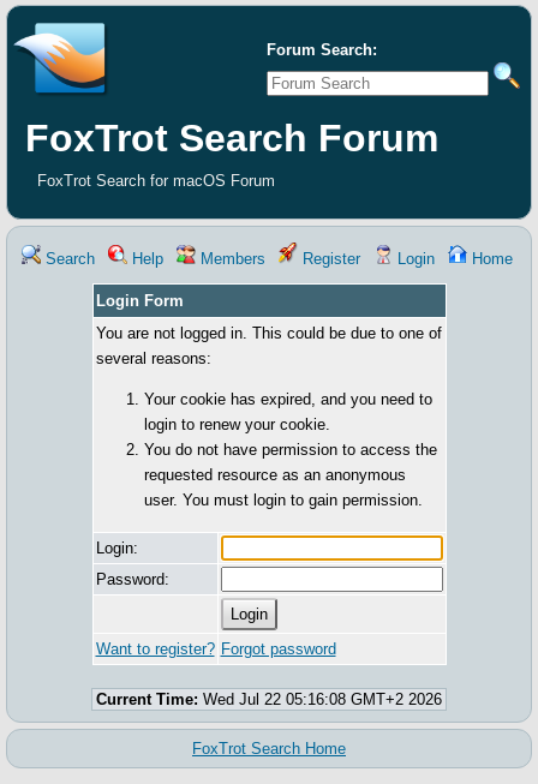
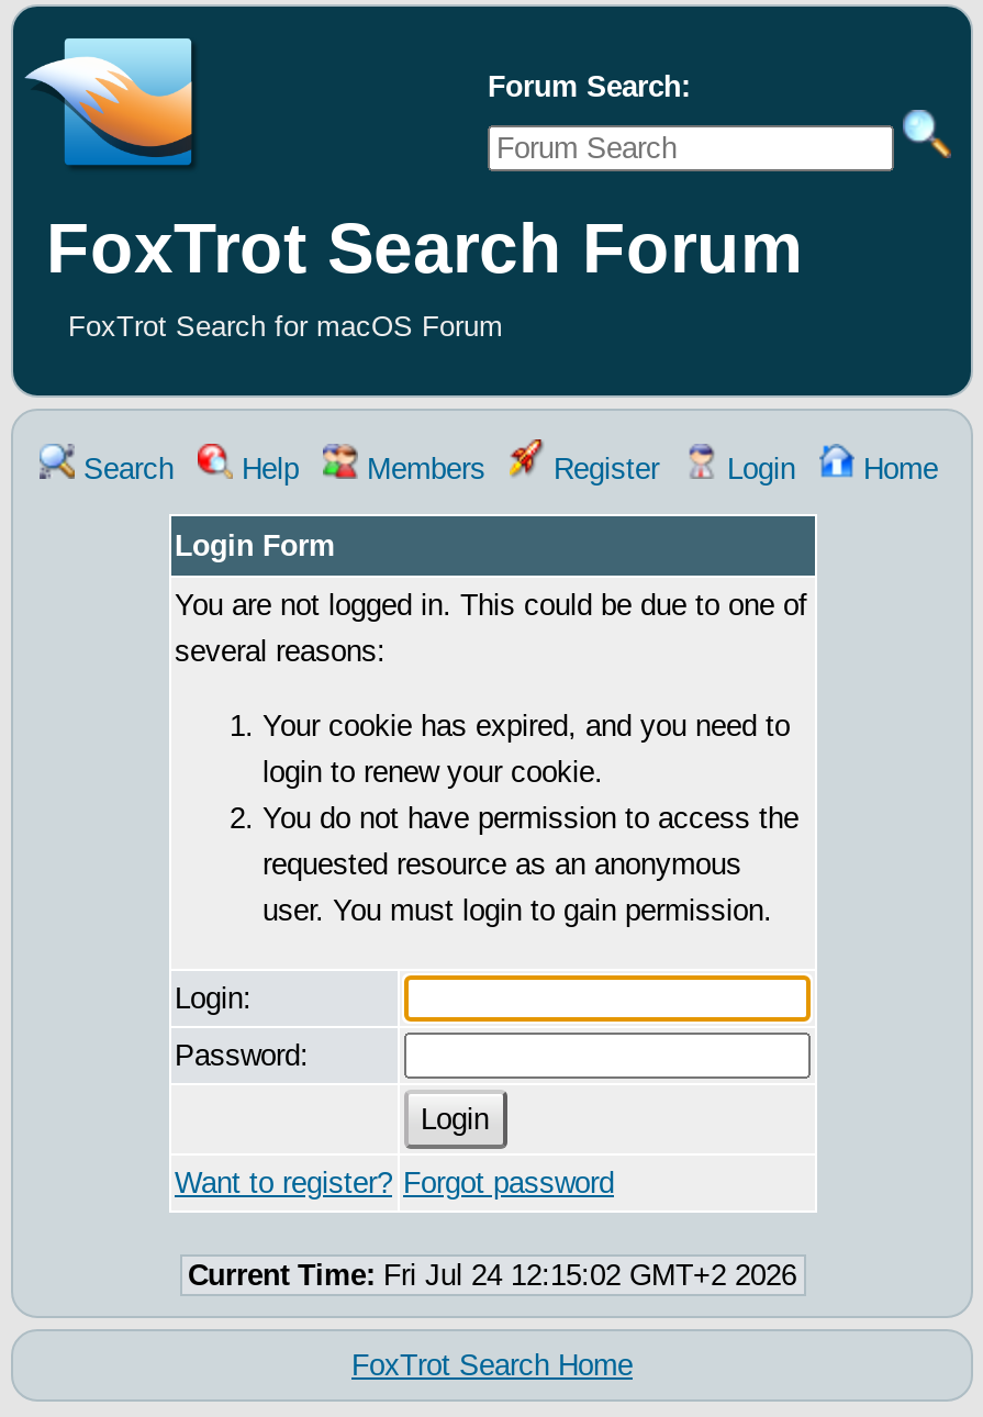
- Current Time: Wed Jul 22 05:16:08 GMT+2 2026
+ Current Time: Fri Jul 24 12:15:02 GMT+2 2026
